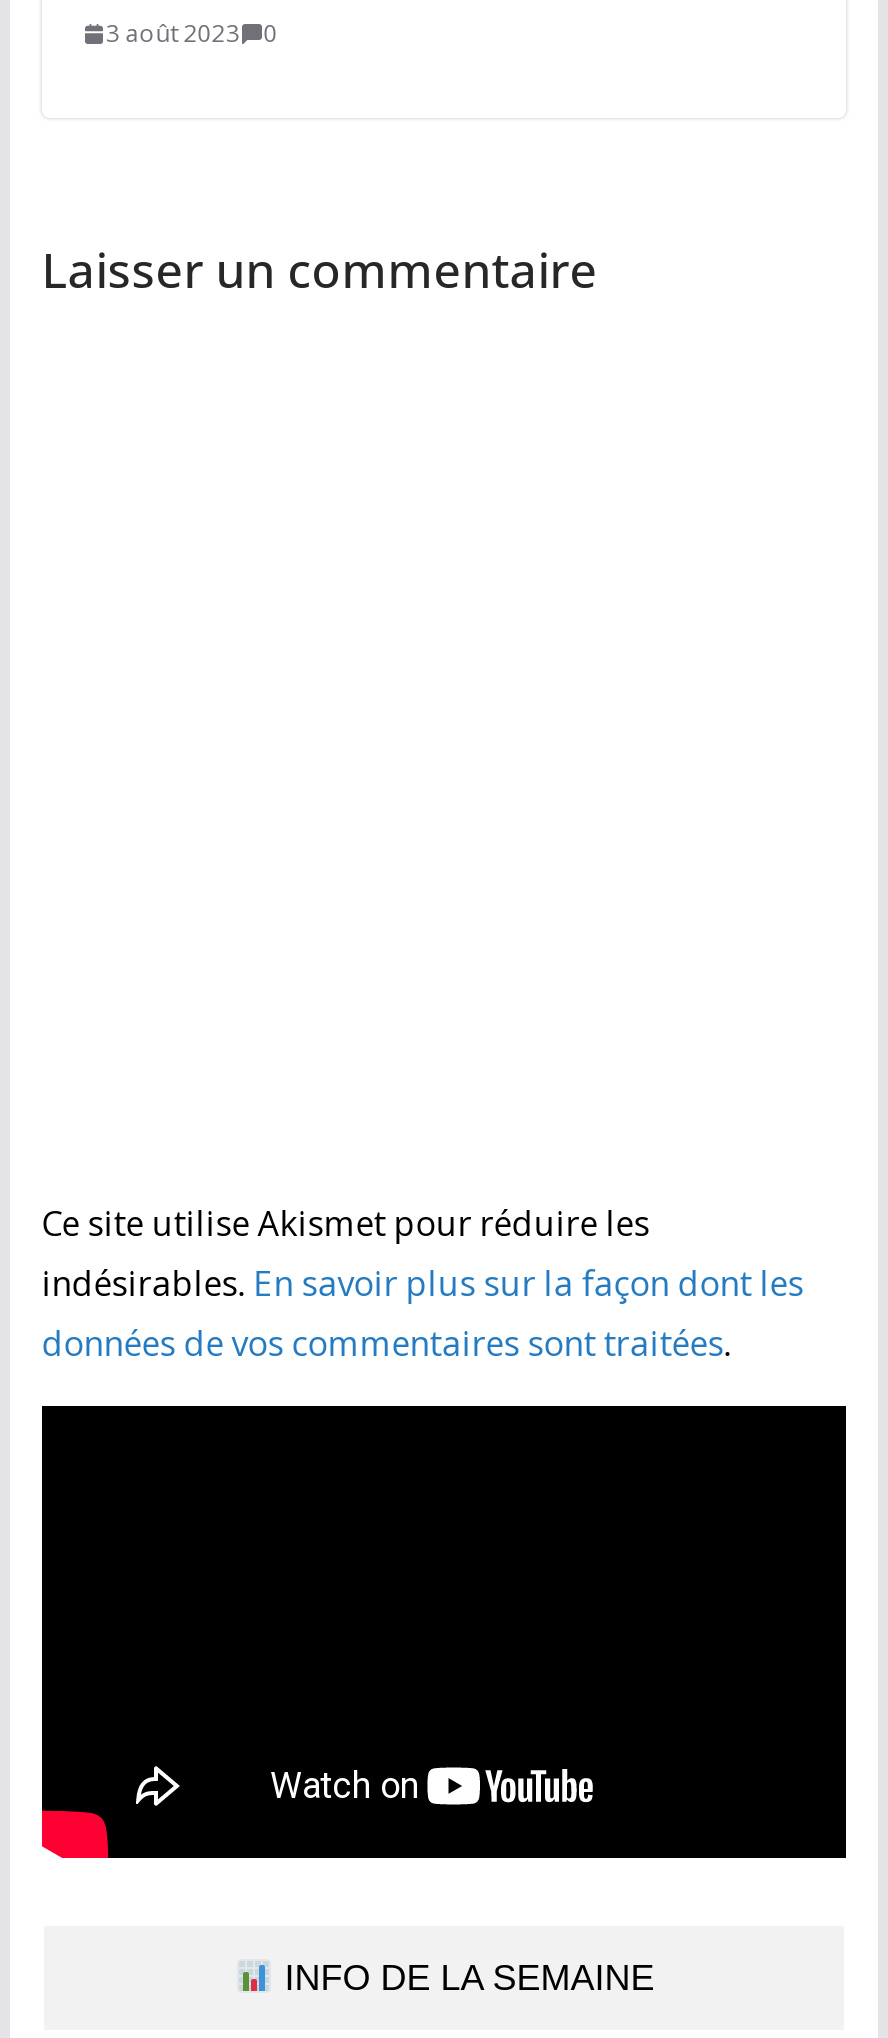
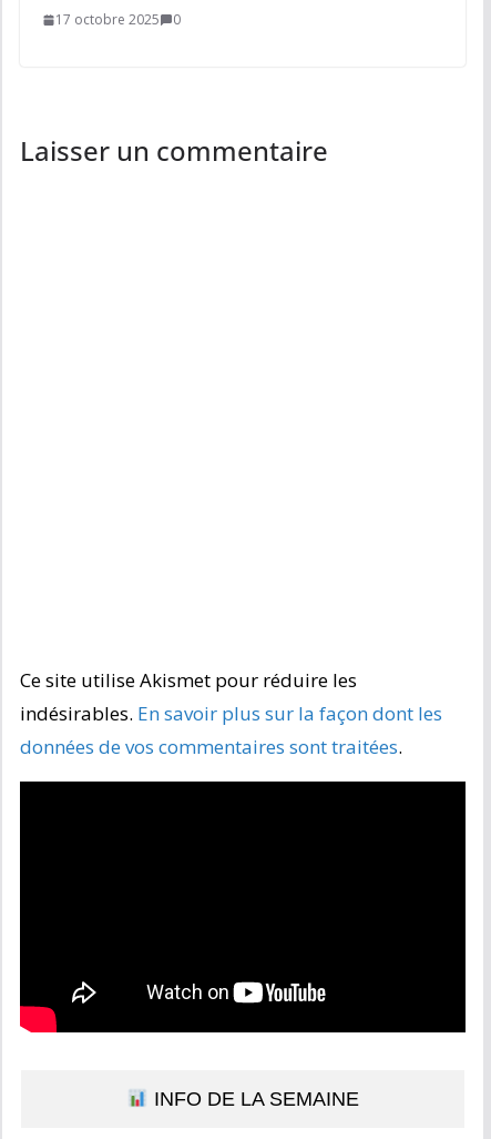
- 3 août 2023 0
+ 17 octobre 2025 0
